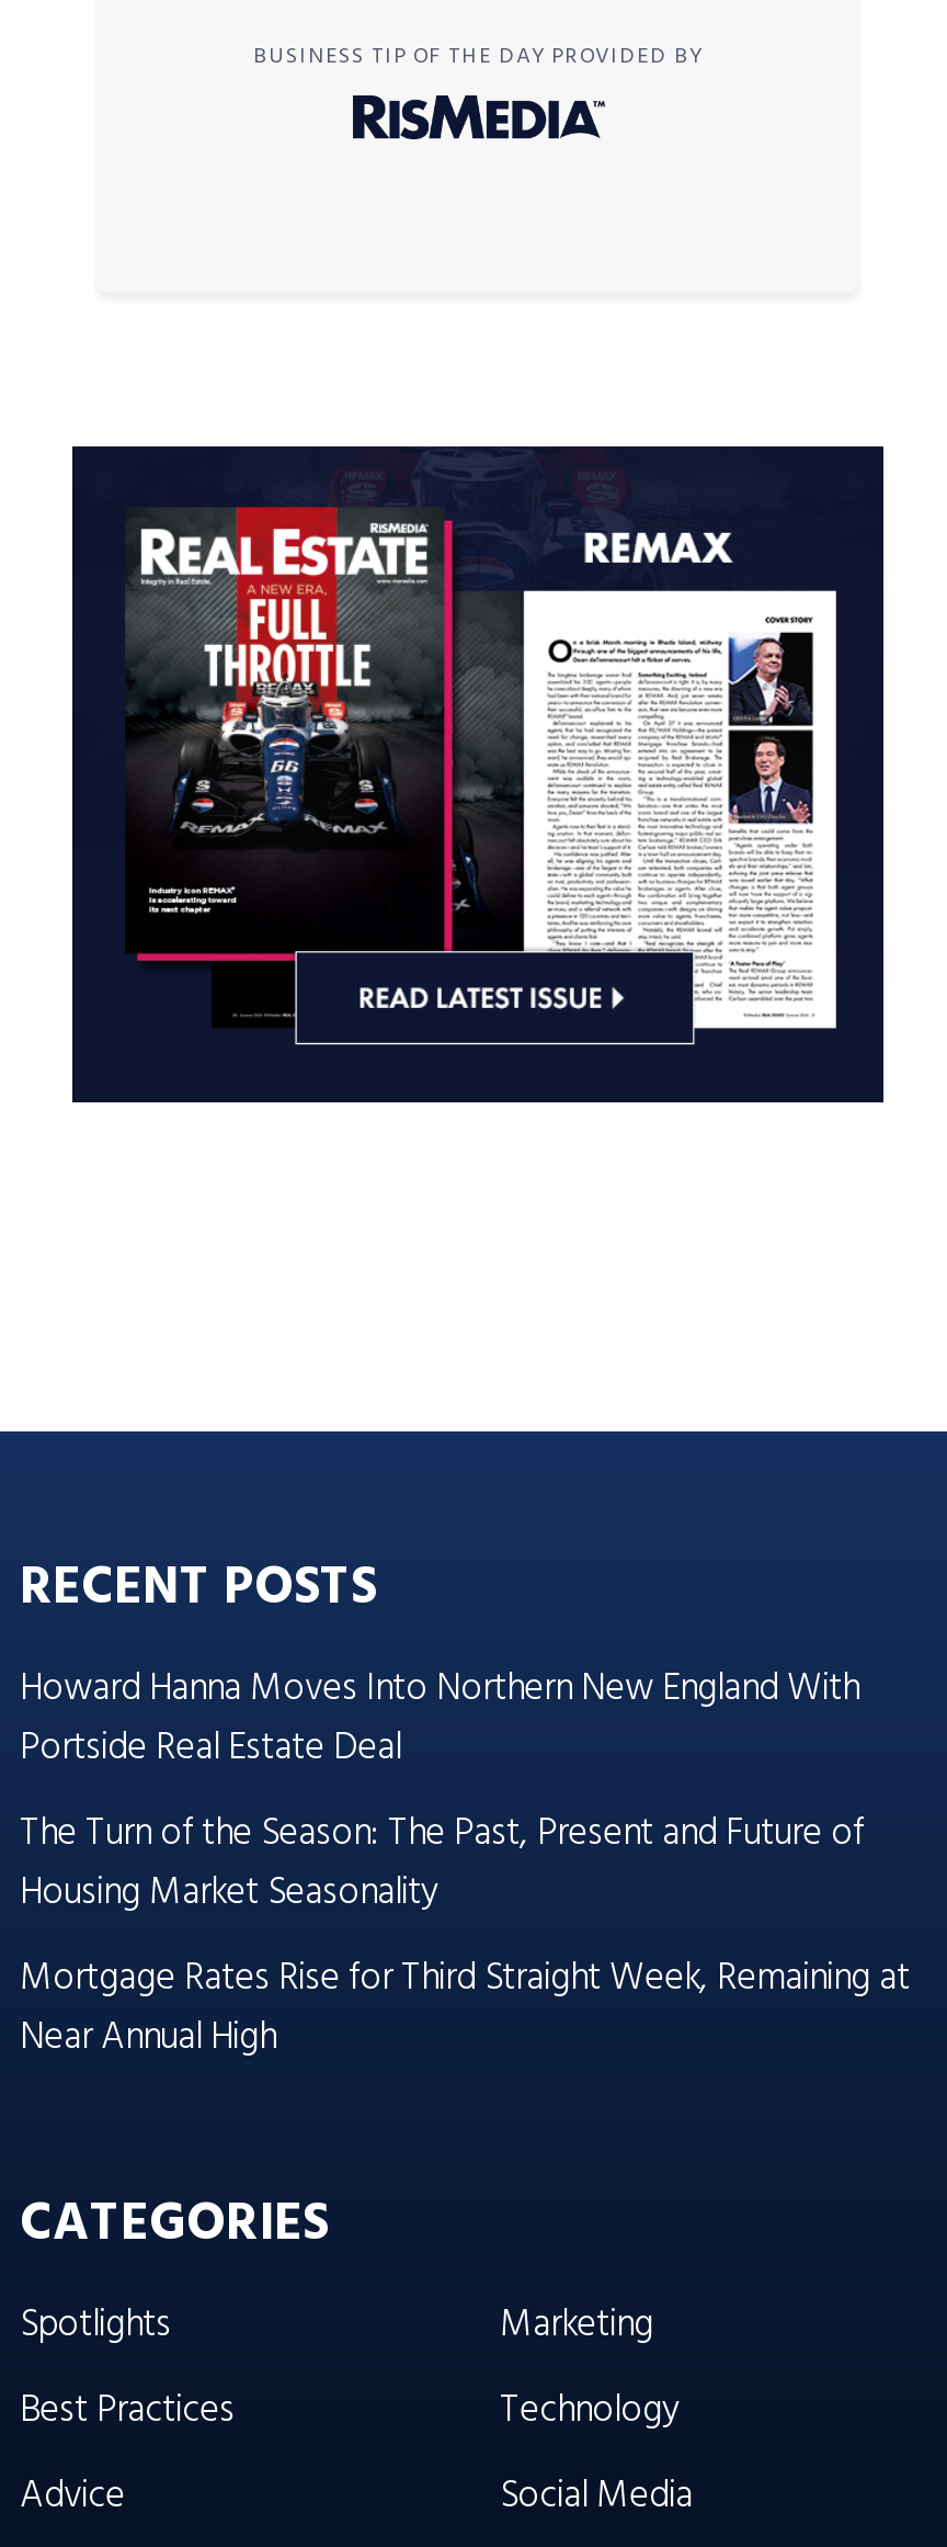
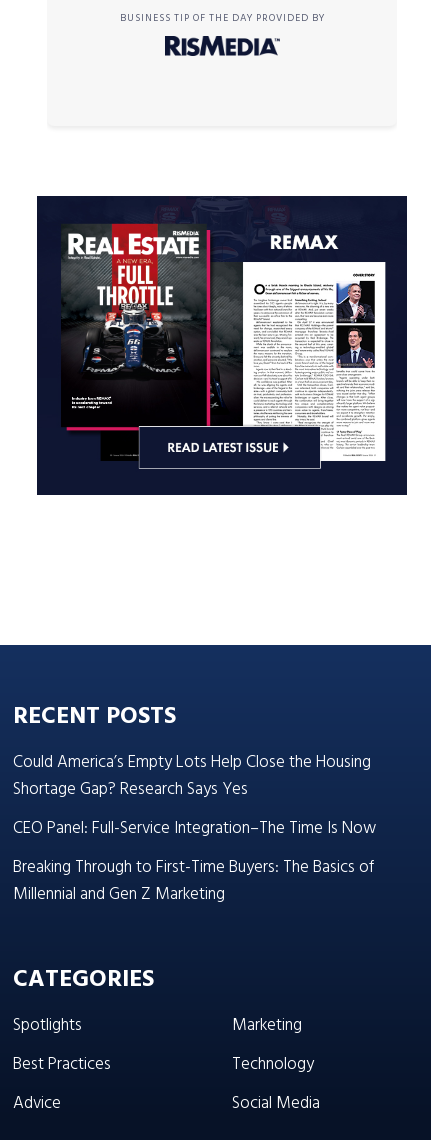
- Howard Hanna Moves Into Northern New England With
- Portside Real Estate Deal
- The Turn of the Season: The Past, Present and Future of
- Housing Market Seasonality
- Mortgage Rates Rise for Third Straight Week, Remaining at
- Near Annual High
+ Could America’s Empty Lots Help Close the Housing
+ Shortage Gap? Research Says Yes
+ CEO Panel: Full-Service Integration–The Time Is Now
+ Breaking Through to First-Time Buyers: The Basics of
+ Millennial and Gen Z Marketing
